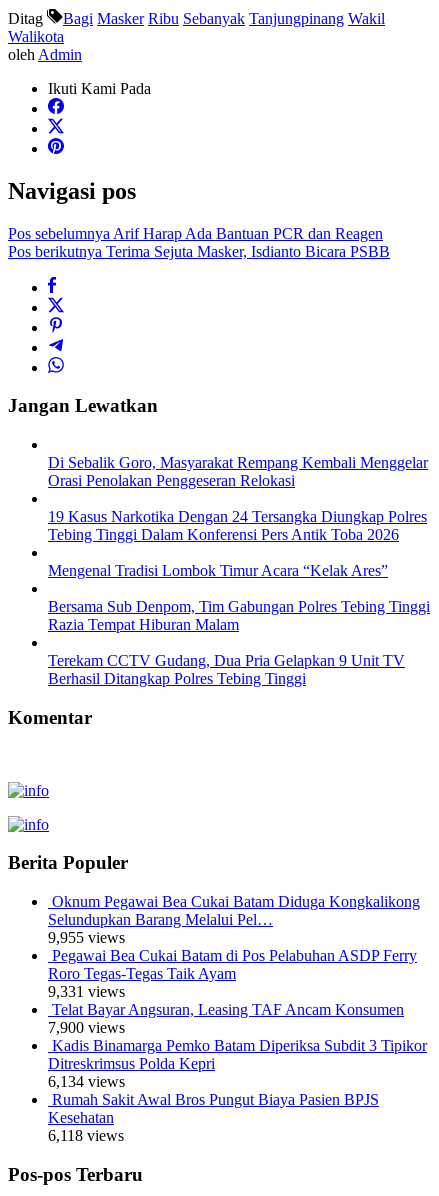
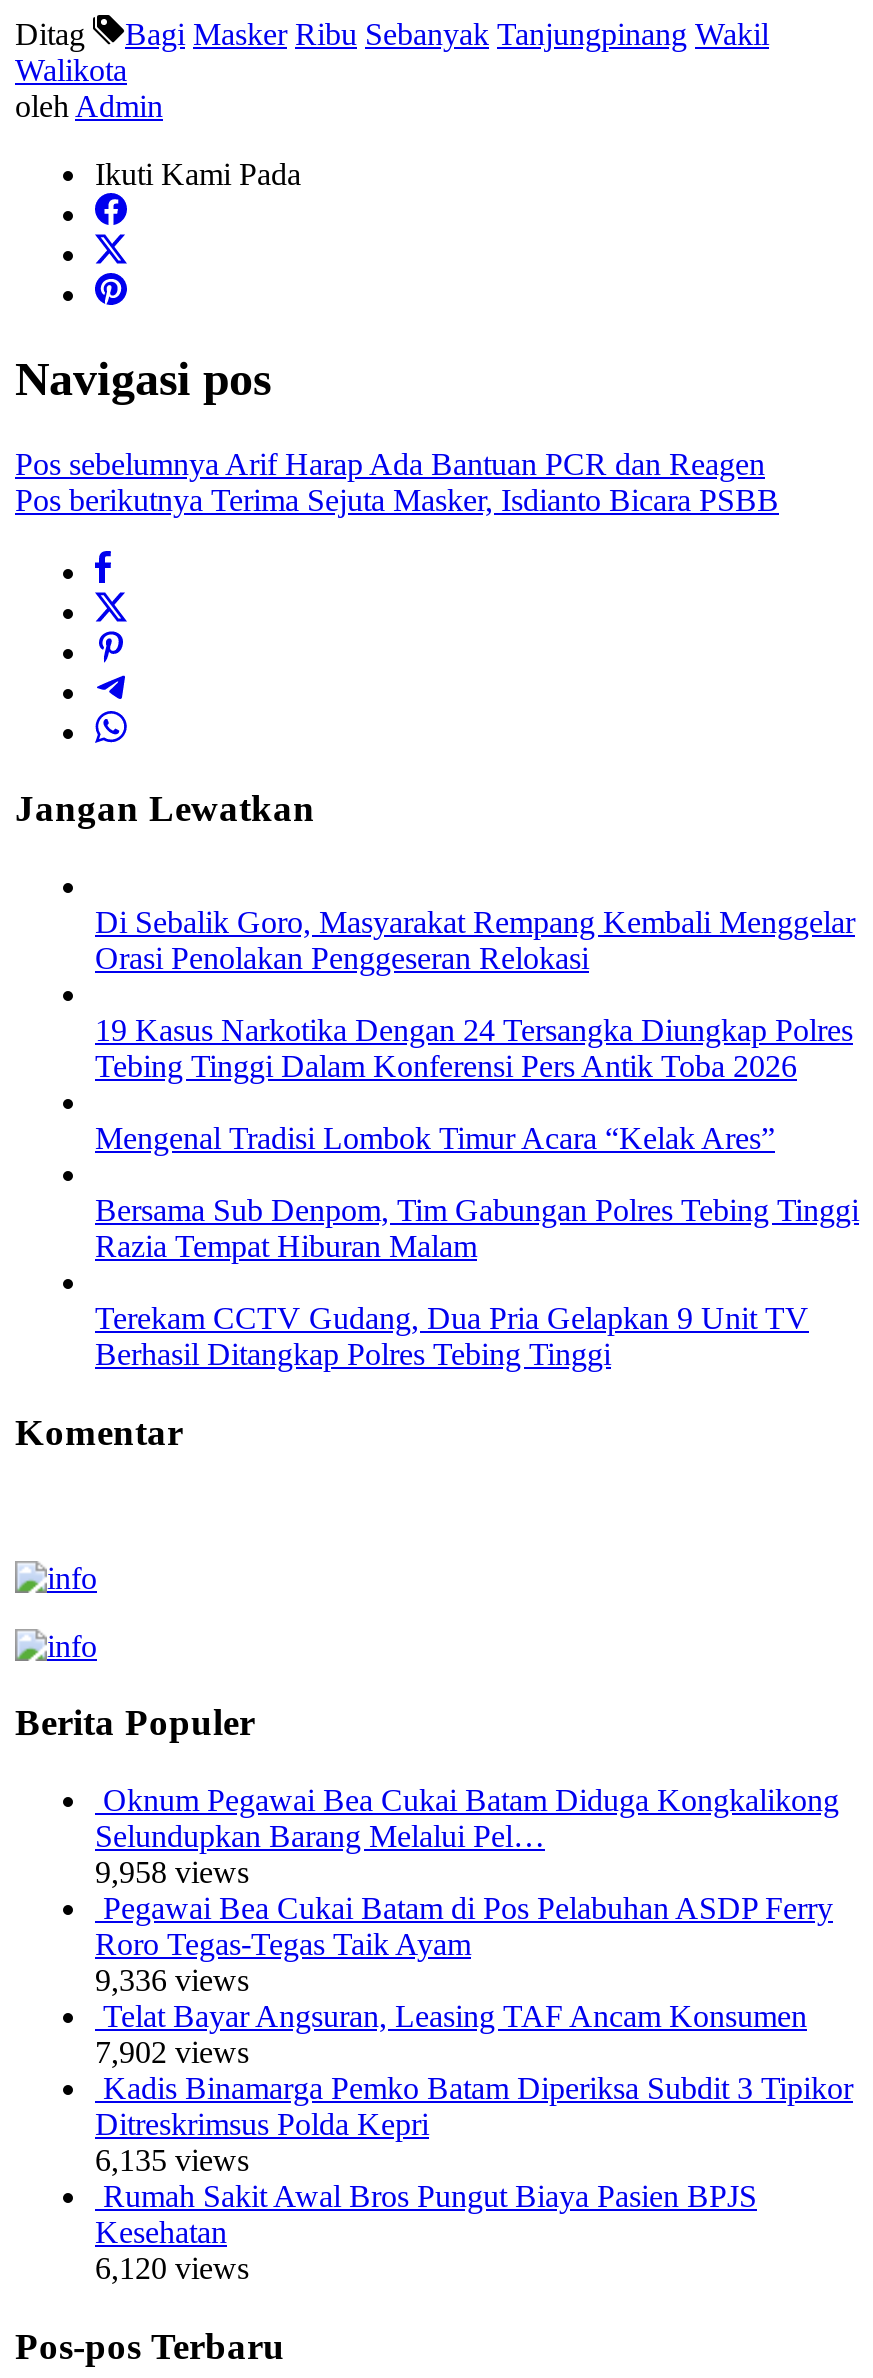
- 9,955 views
+ 9,958 views

- 9,331 views
+ 9,336 views

- 7,900 views
+ 7,902 views

- 6,134 views
+ 6,135 views

- 6,118 views
+ 6,120 views
